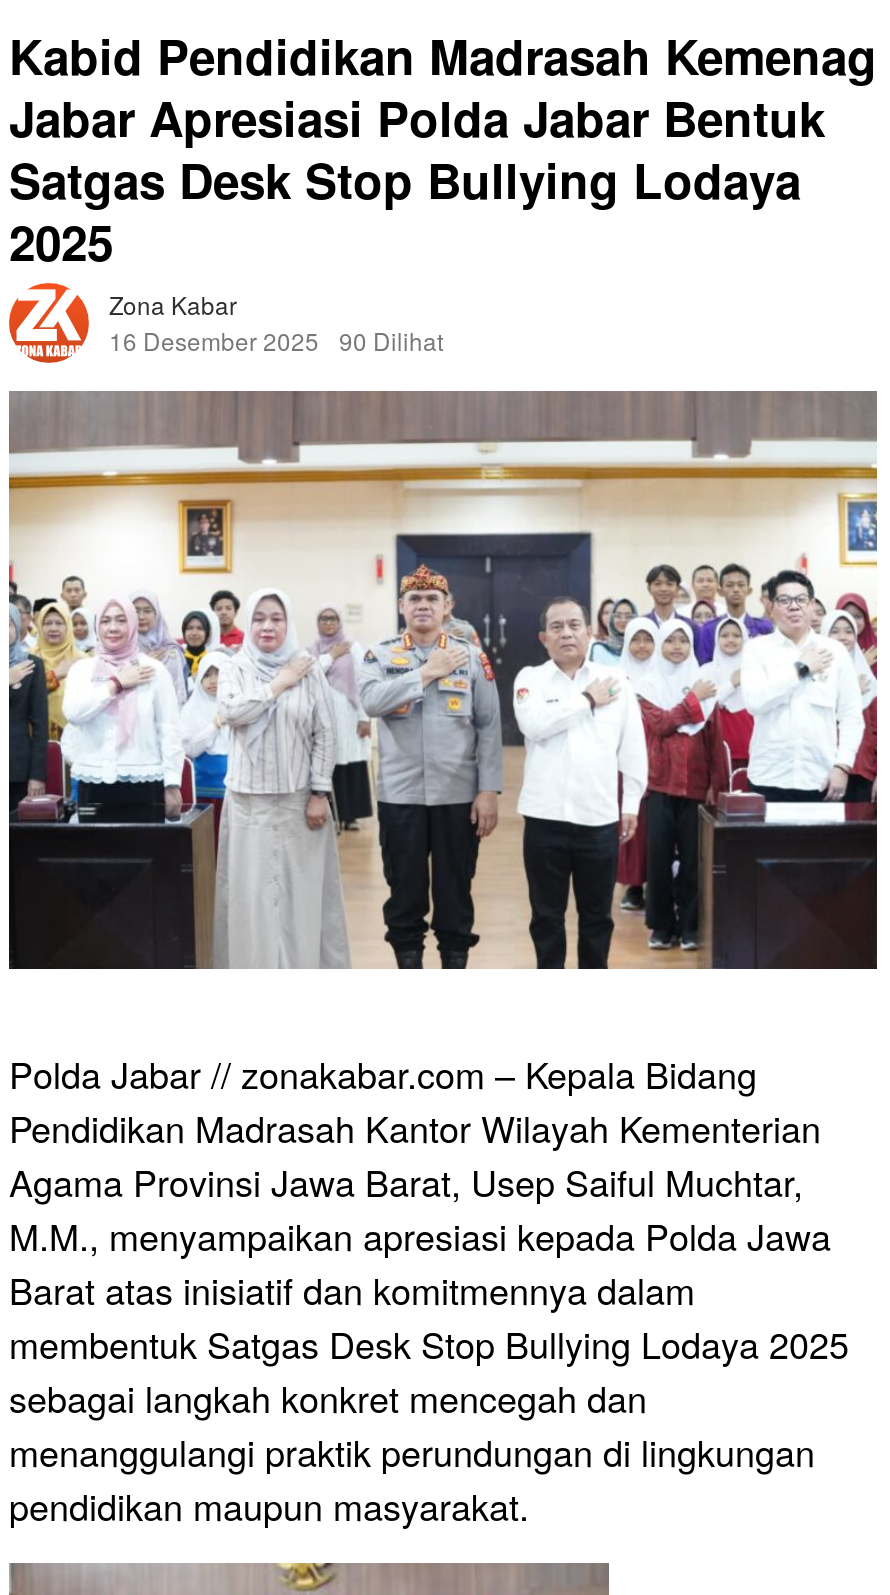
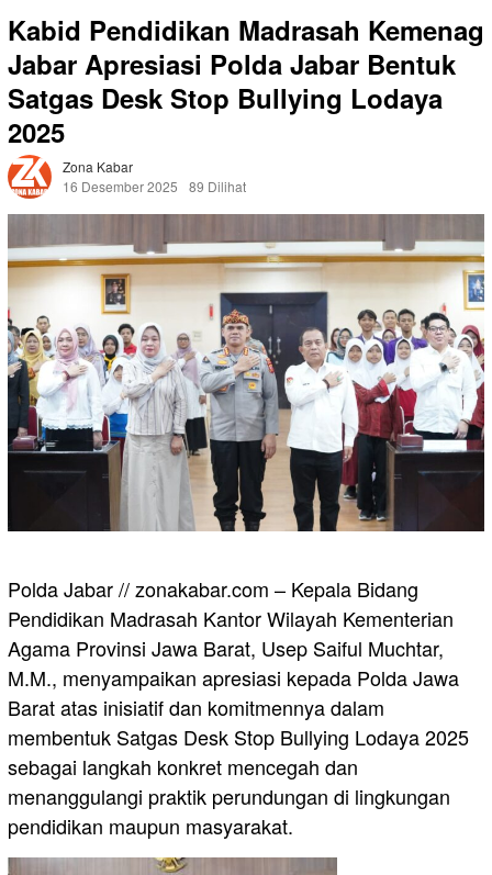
- 16 Desember 2025 90 Dilihat
+ 16 Desember 2025 89 Dilihat
